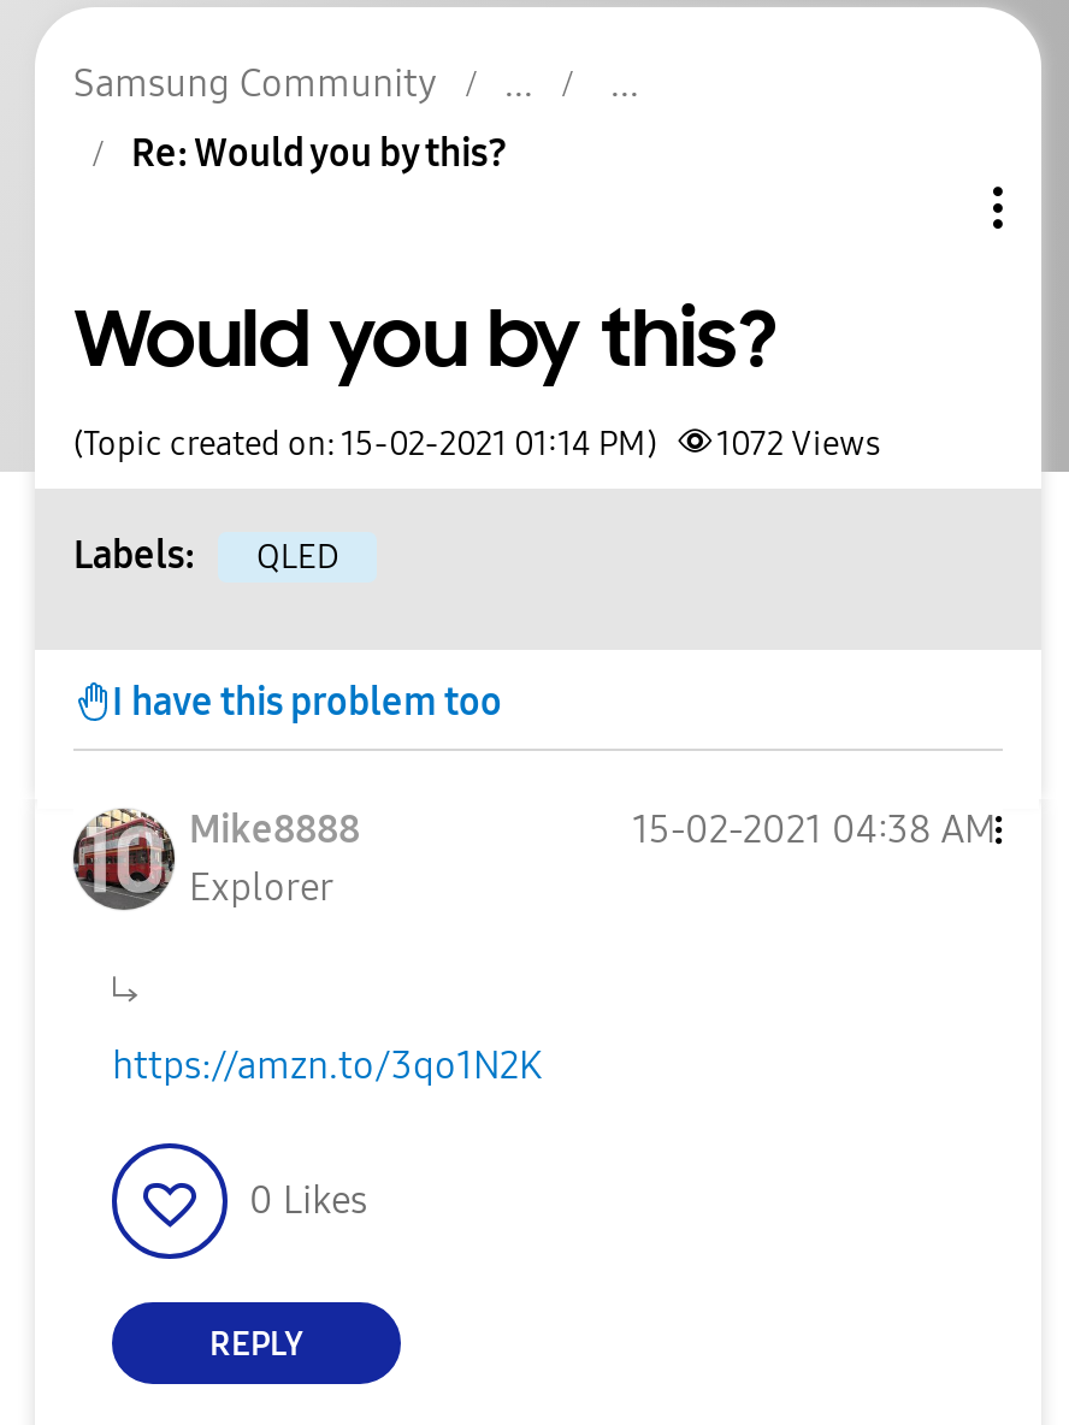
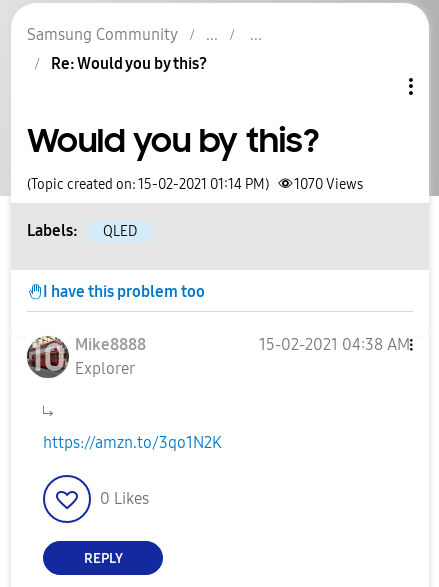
- (Topic created on: 15-02-2021 01:14 PM) 1072 Views
+ (Topic created on: 15-02-2021 01:14 PM) 1070 Views
